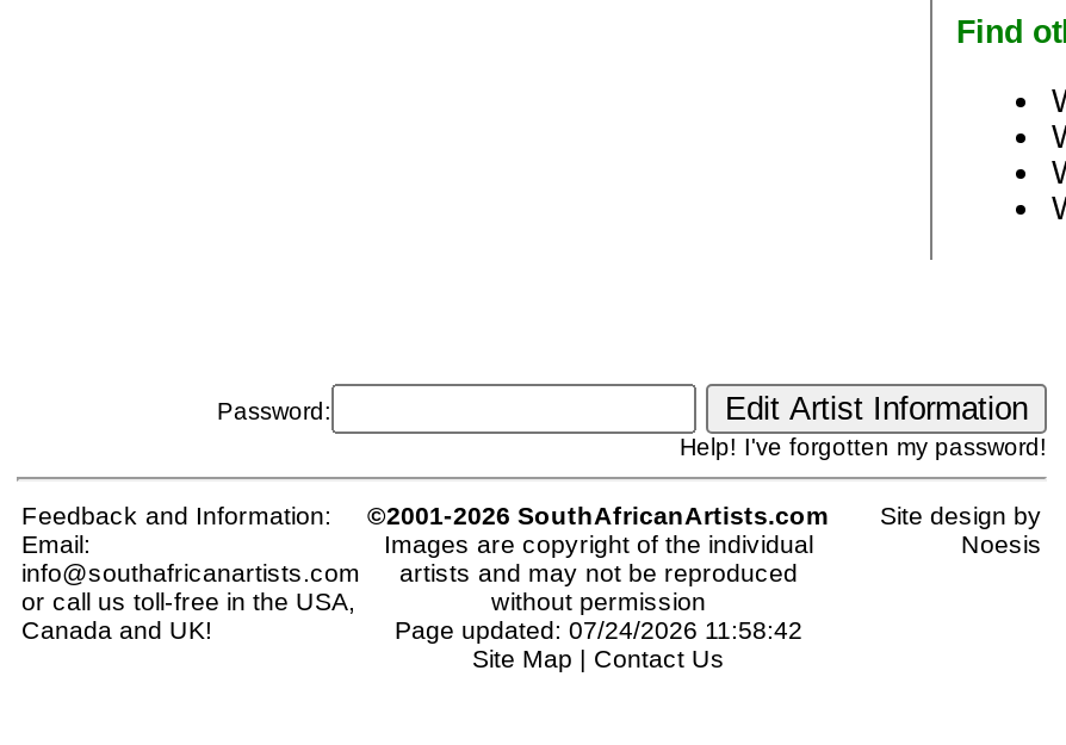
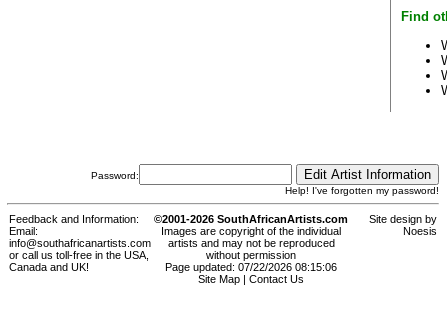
- Page updated: 07/24/2026 11:58:42
+ Page updated: 07/22/2026 08:15:06
